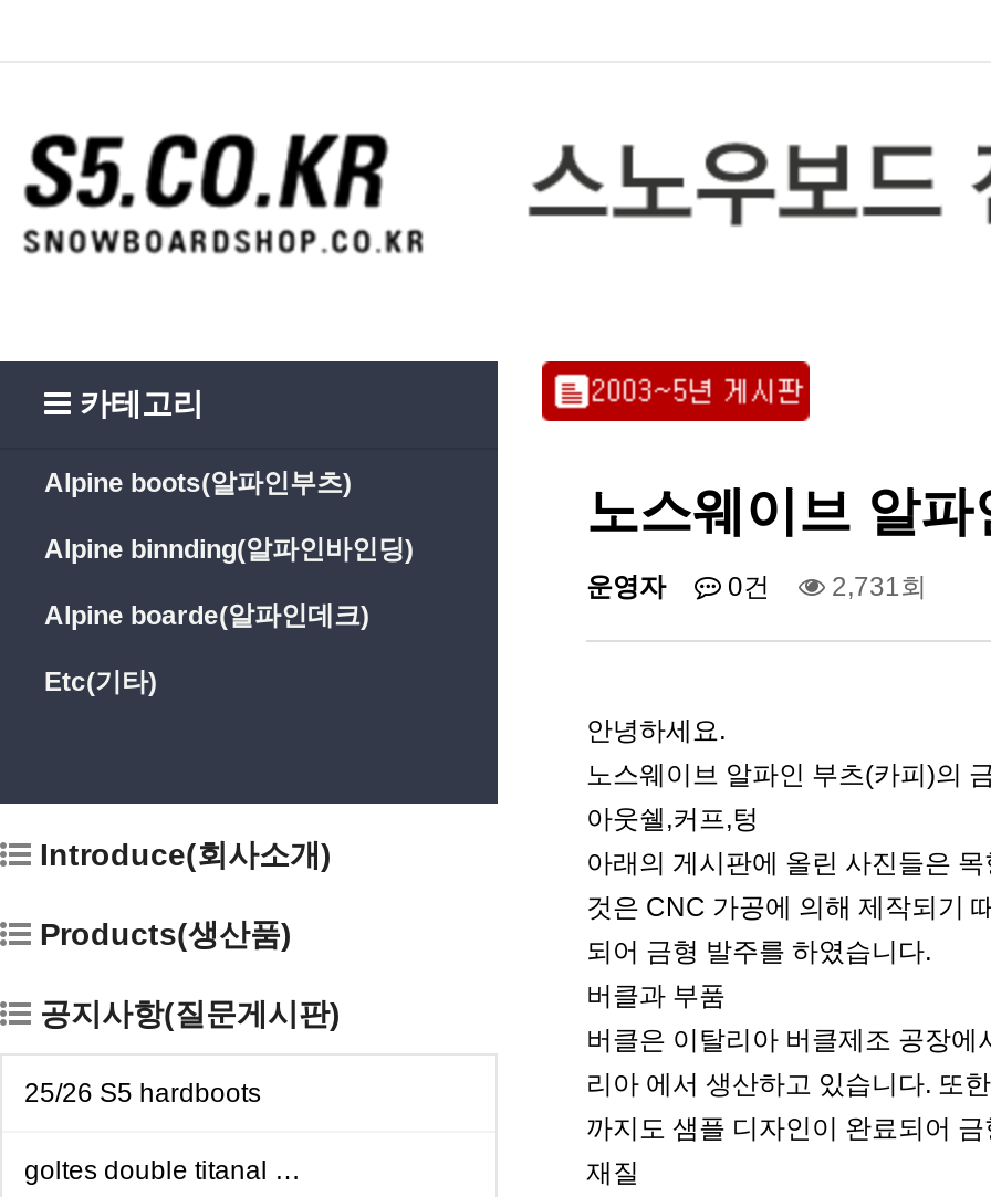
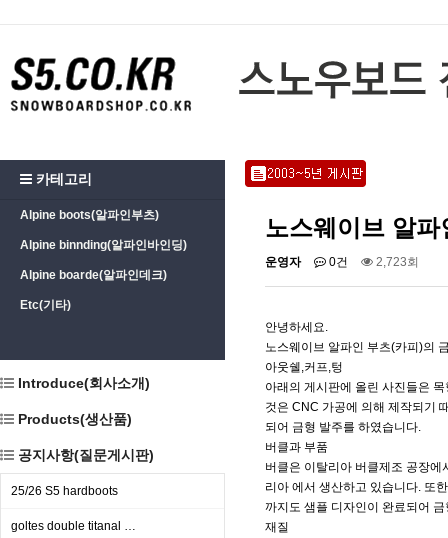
- 운영자 0건 2,731회
+ 운영자 0건 2,723회
